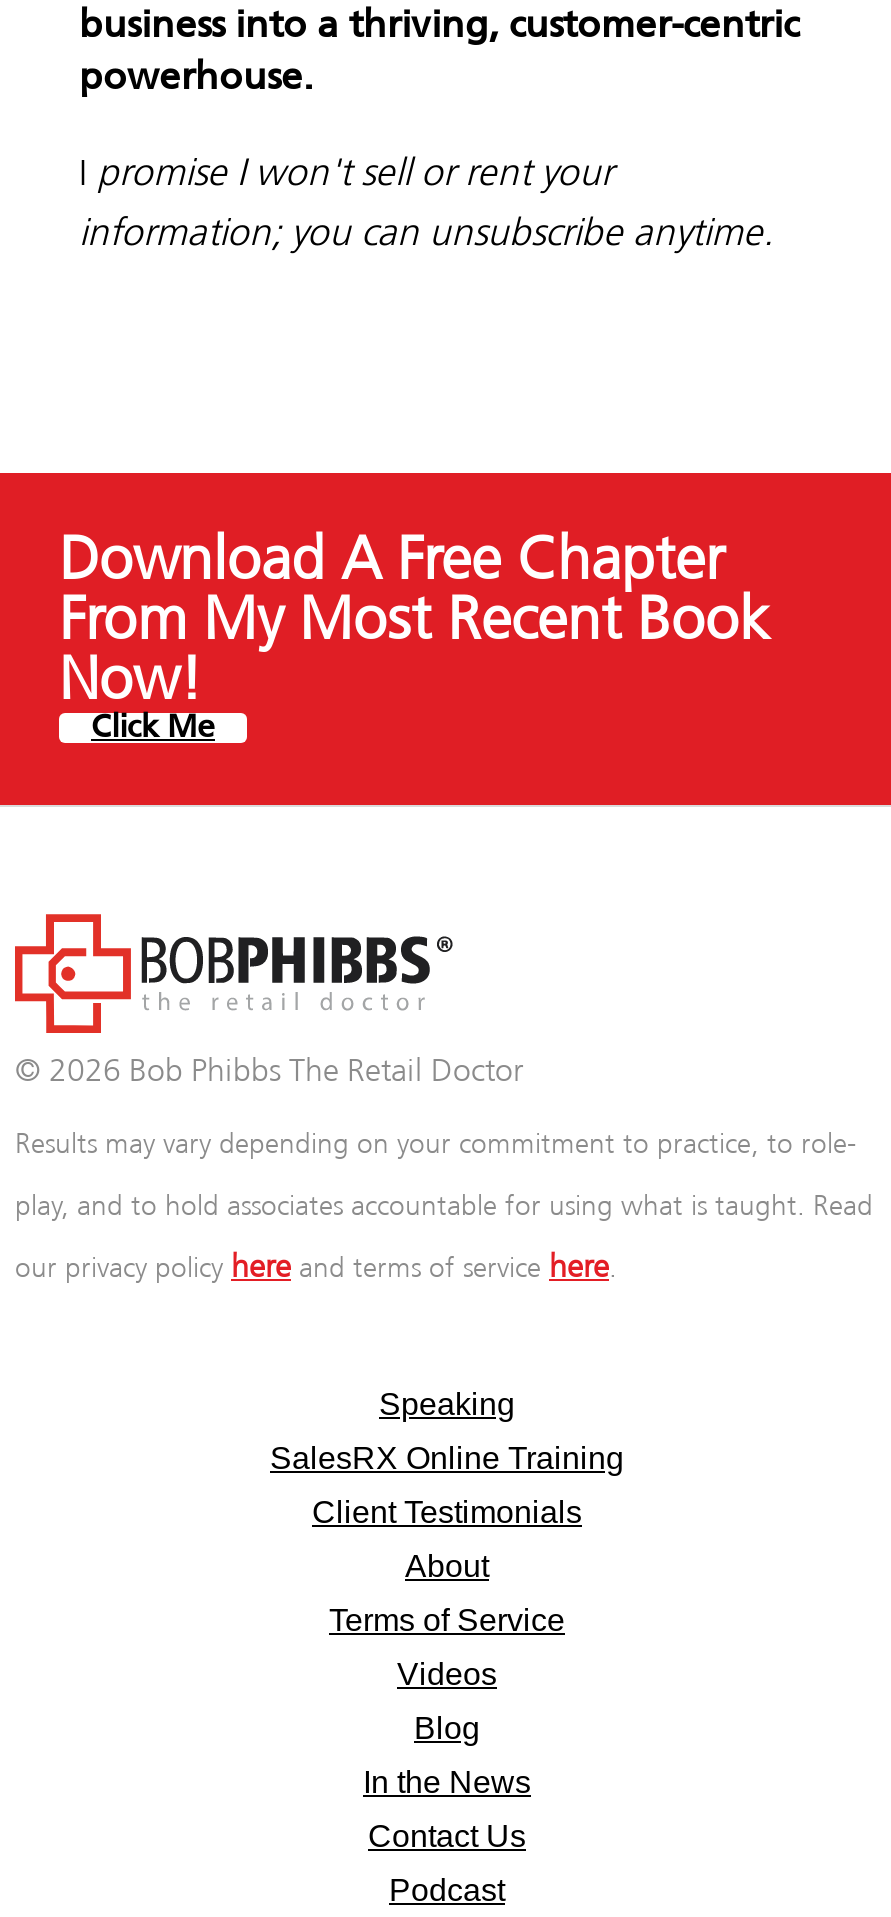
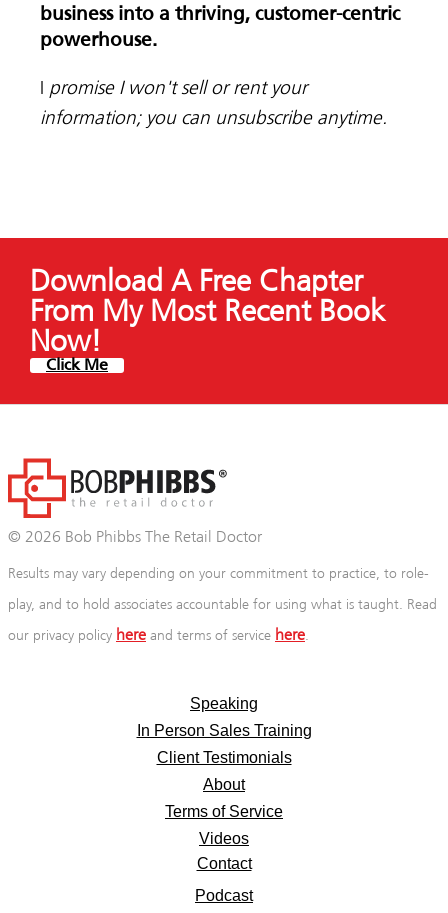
- SalesRX Online Training
+ In Person Sales Training

- Blog
- In the News
- Contact Us
+ Contact
